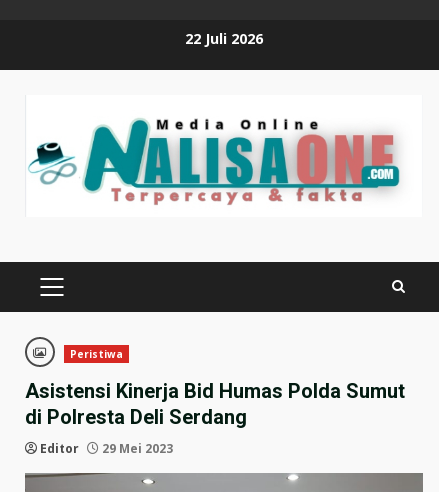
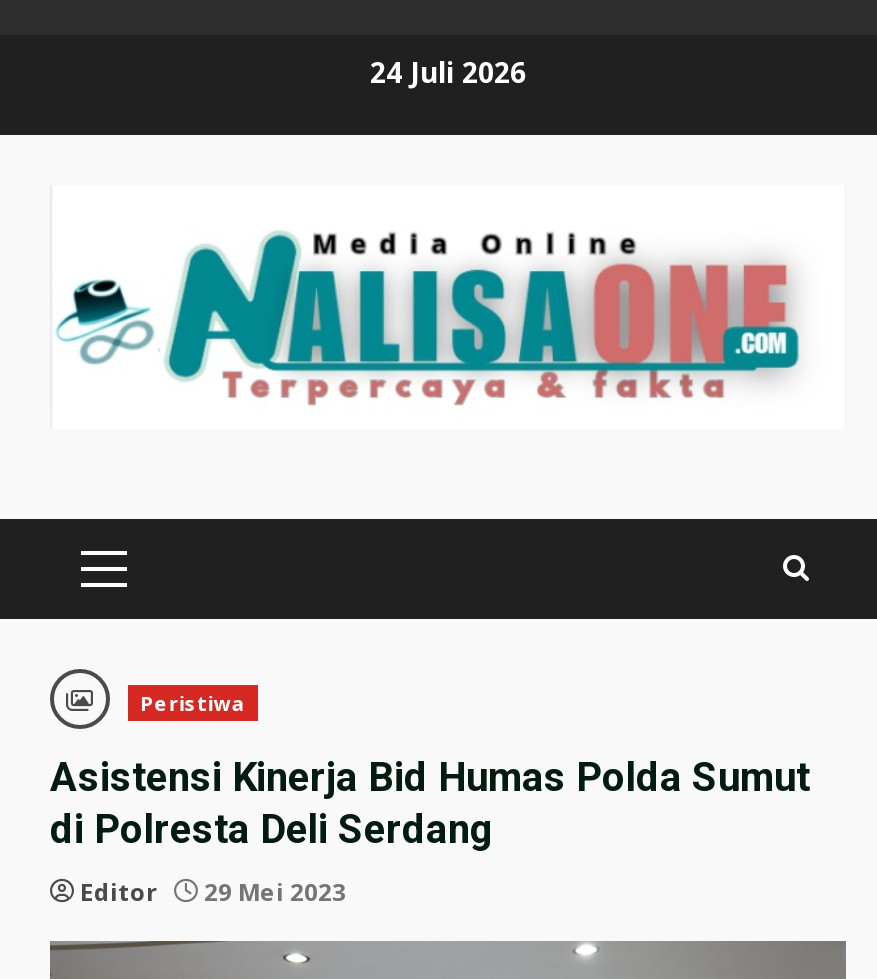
- 22 Juli 2026
+ 24 Juli 2026
